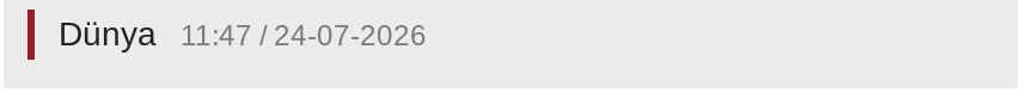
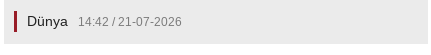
- Dünya 11:47 / 24-07-2026
+ Dünya 14:42 / 21-07-2026
